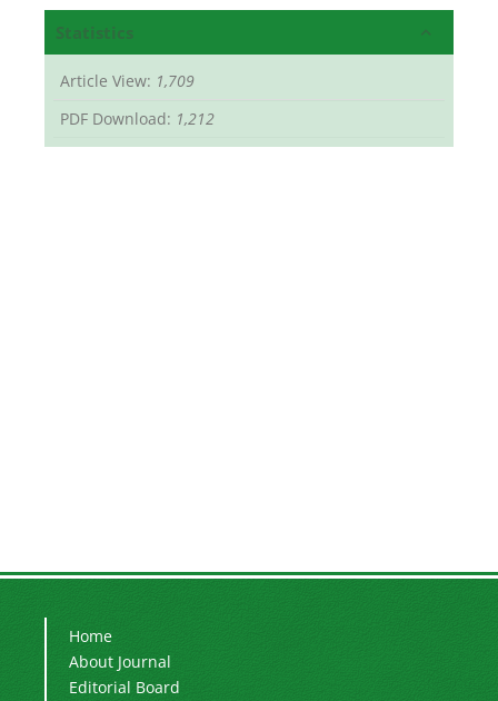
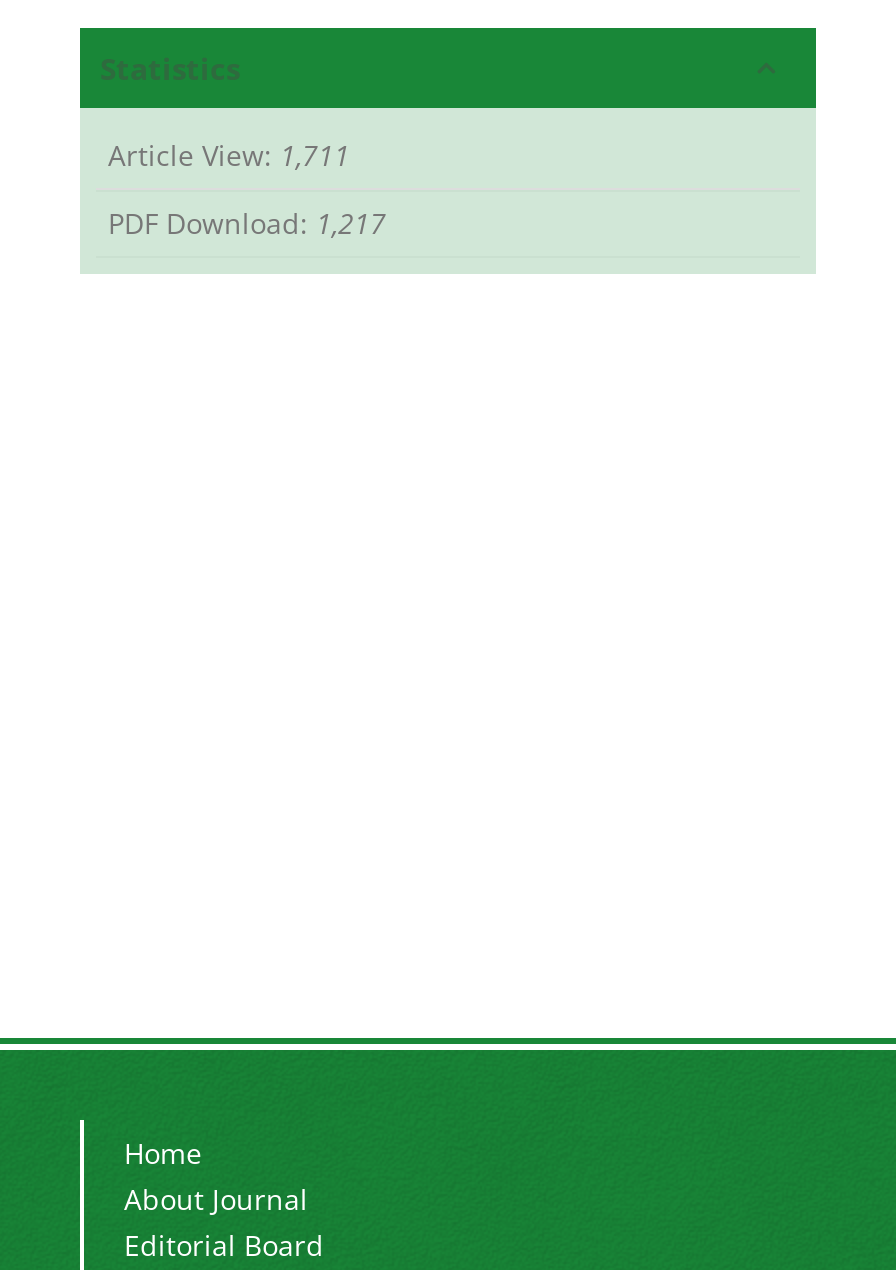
- Article View: 1,709
+ Article View: 1,711

- PDF Download: 1,212
+ PDF Download: 1,217
